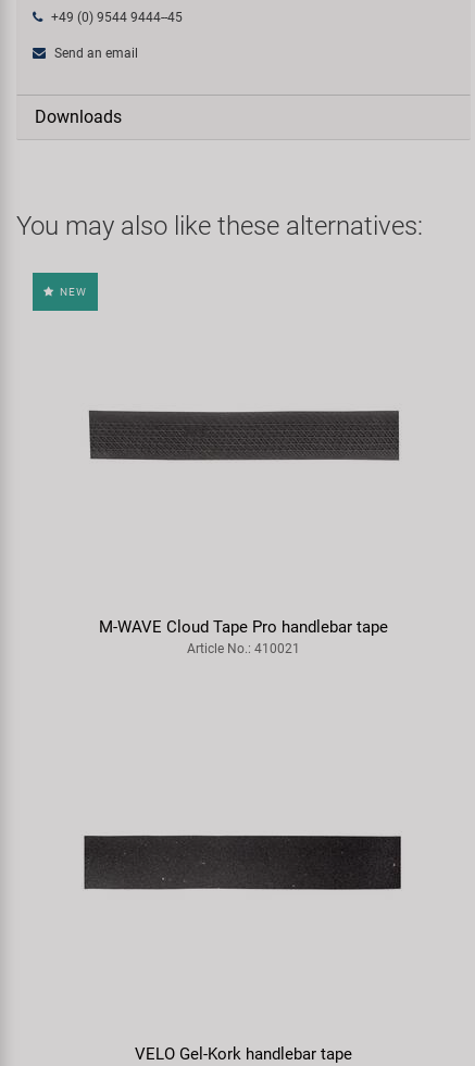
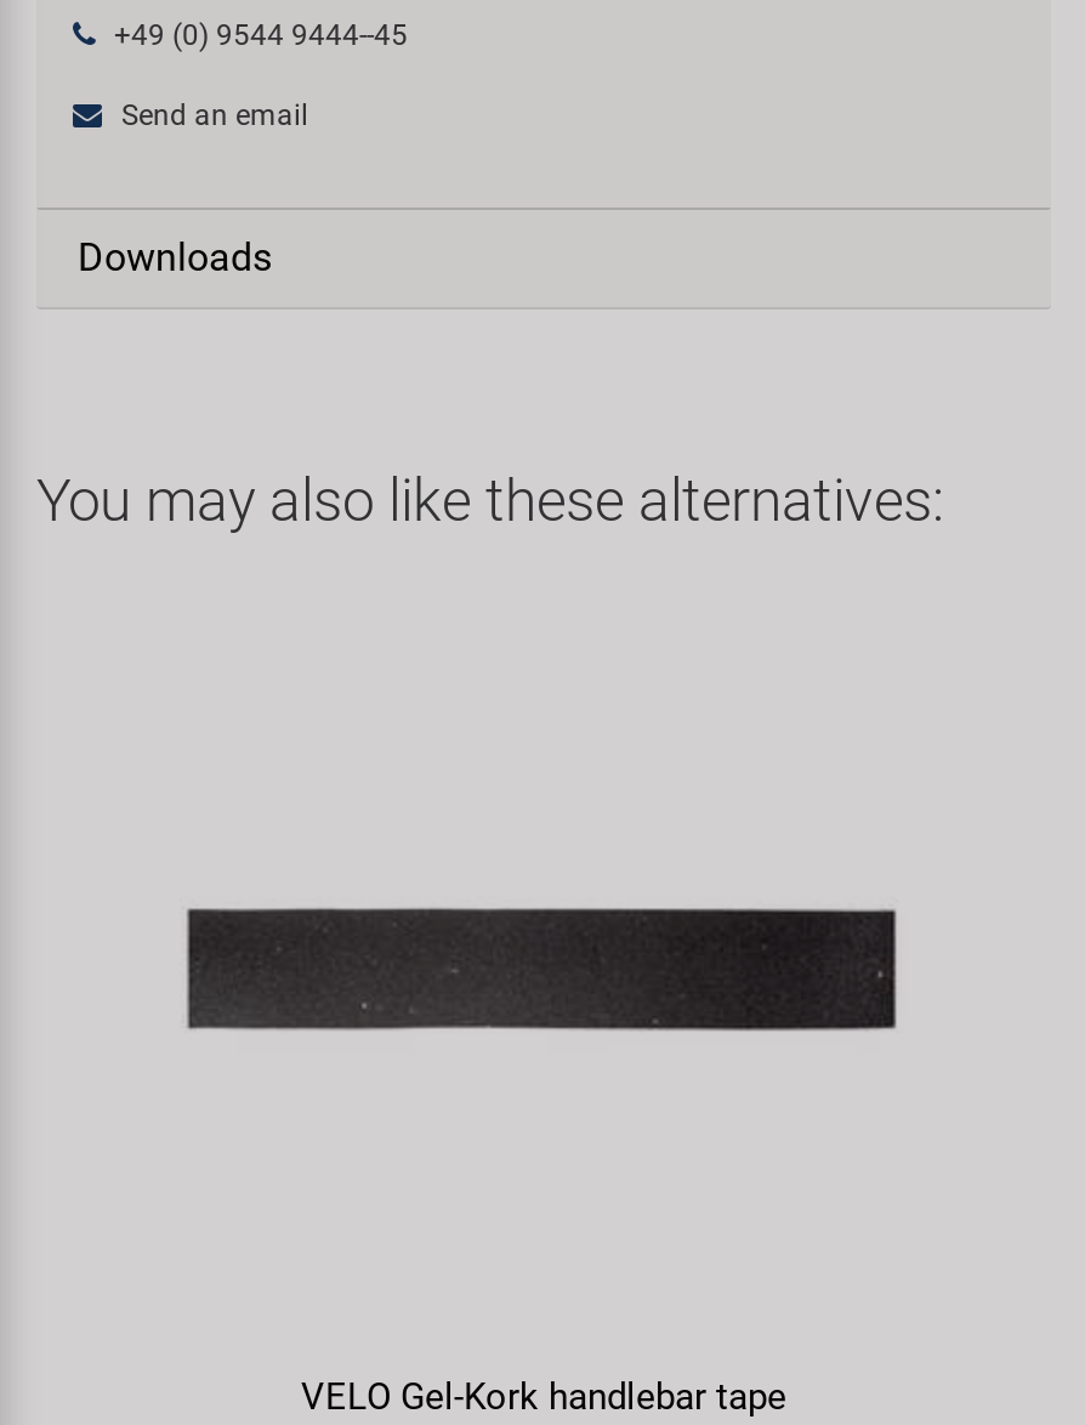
- NEW

- [image]

- M-WAVE Cloud Tape Pro handlebar tape
- Article No.: 410021
